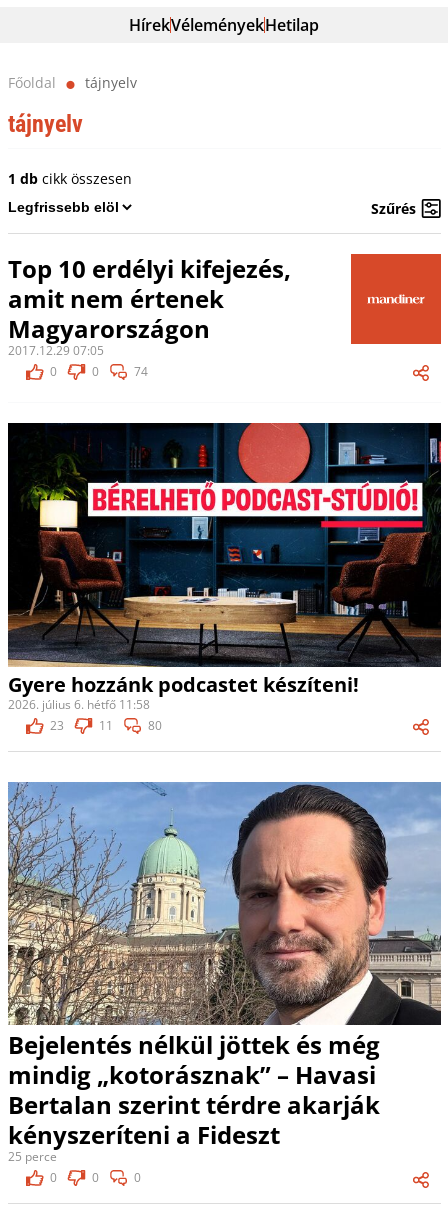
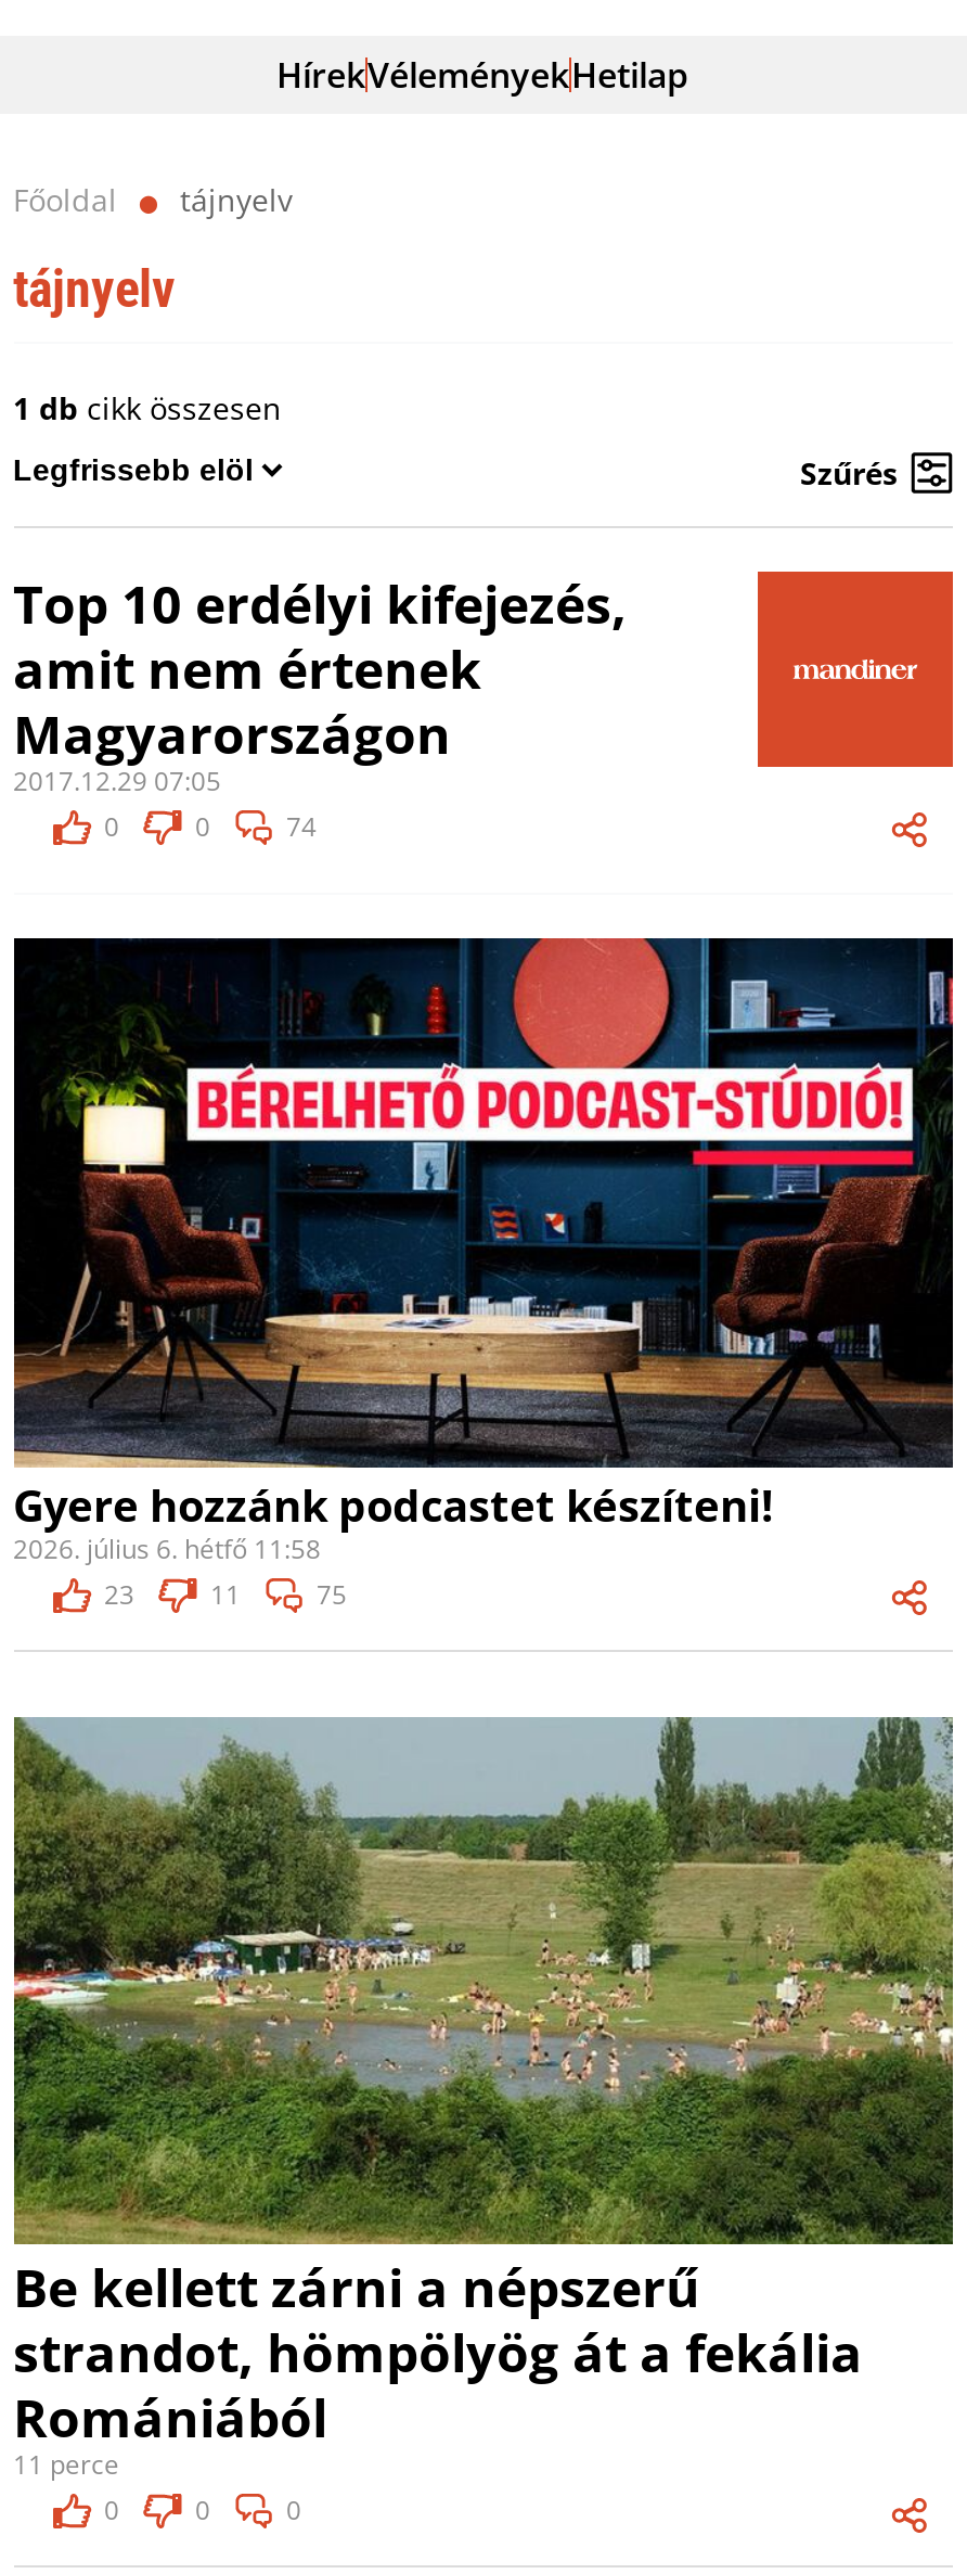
- 80
+ 75

- [image]
- Bejelentés nélkül jöttek és még
- mindig „kotorásznak” – Havasi
- Bertalan szerint térdre akarják
- kényszeríteni a Fideszt
- 25 perce
+ [image]
+ Be kellett zárni a népszerű
+ strandot, hömpölyög át a fekália
+ Romániából
+ 11 perce
